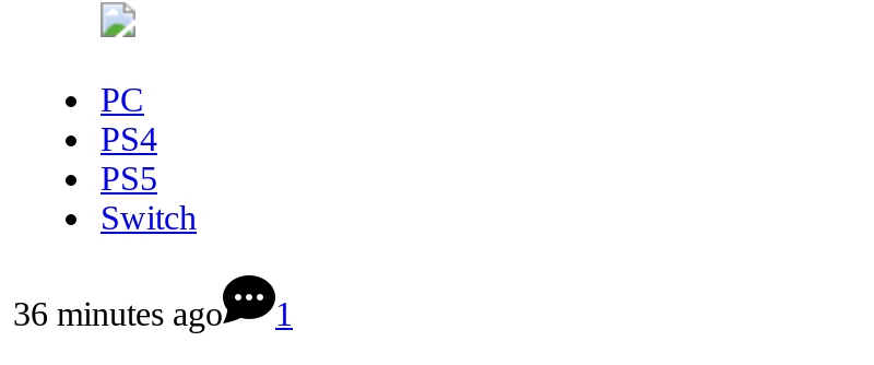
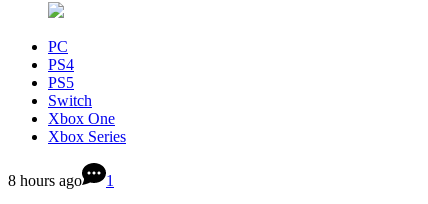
- 36 minutes ago
+ Xbox One
+ Xbox Series
+ 8 hours ago
